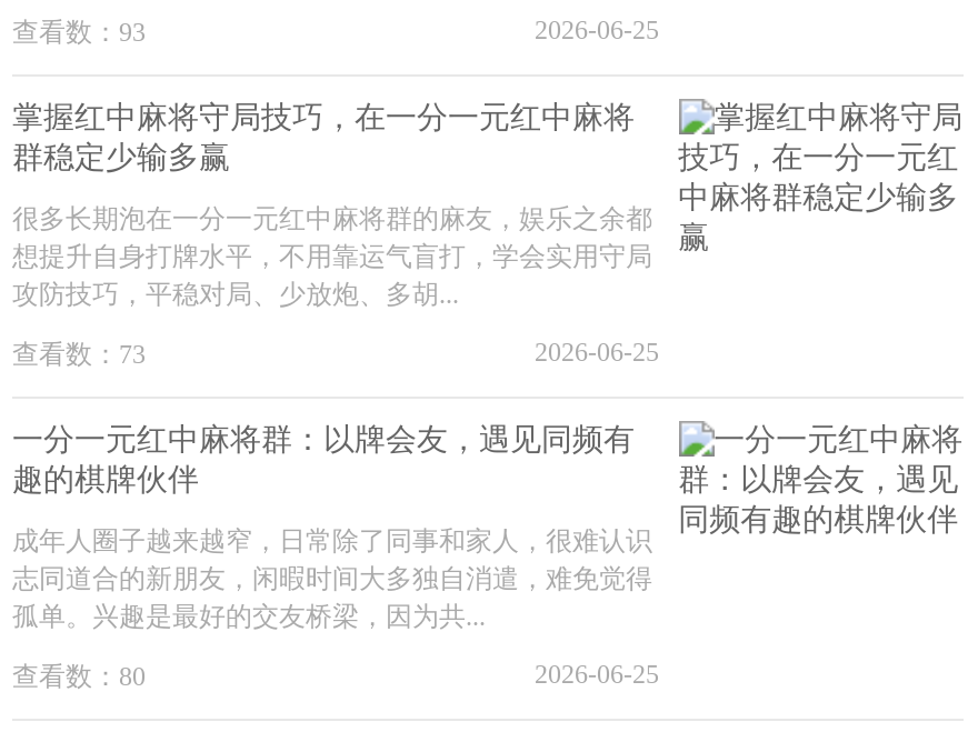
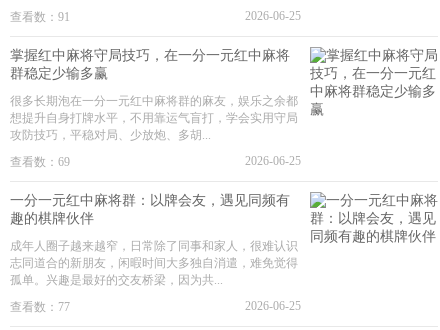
- 查看数：93
+ 查看数：91

- 查看数：73
+ 查看数：69

- 查看数：80
+ 查看数：77
